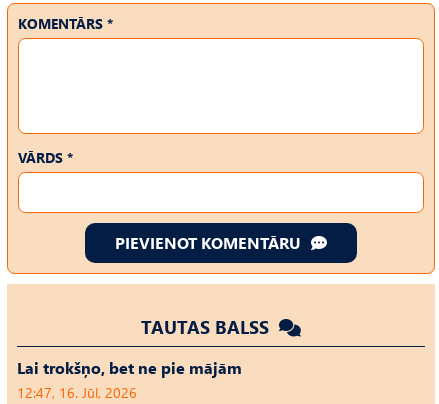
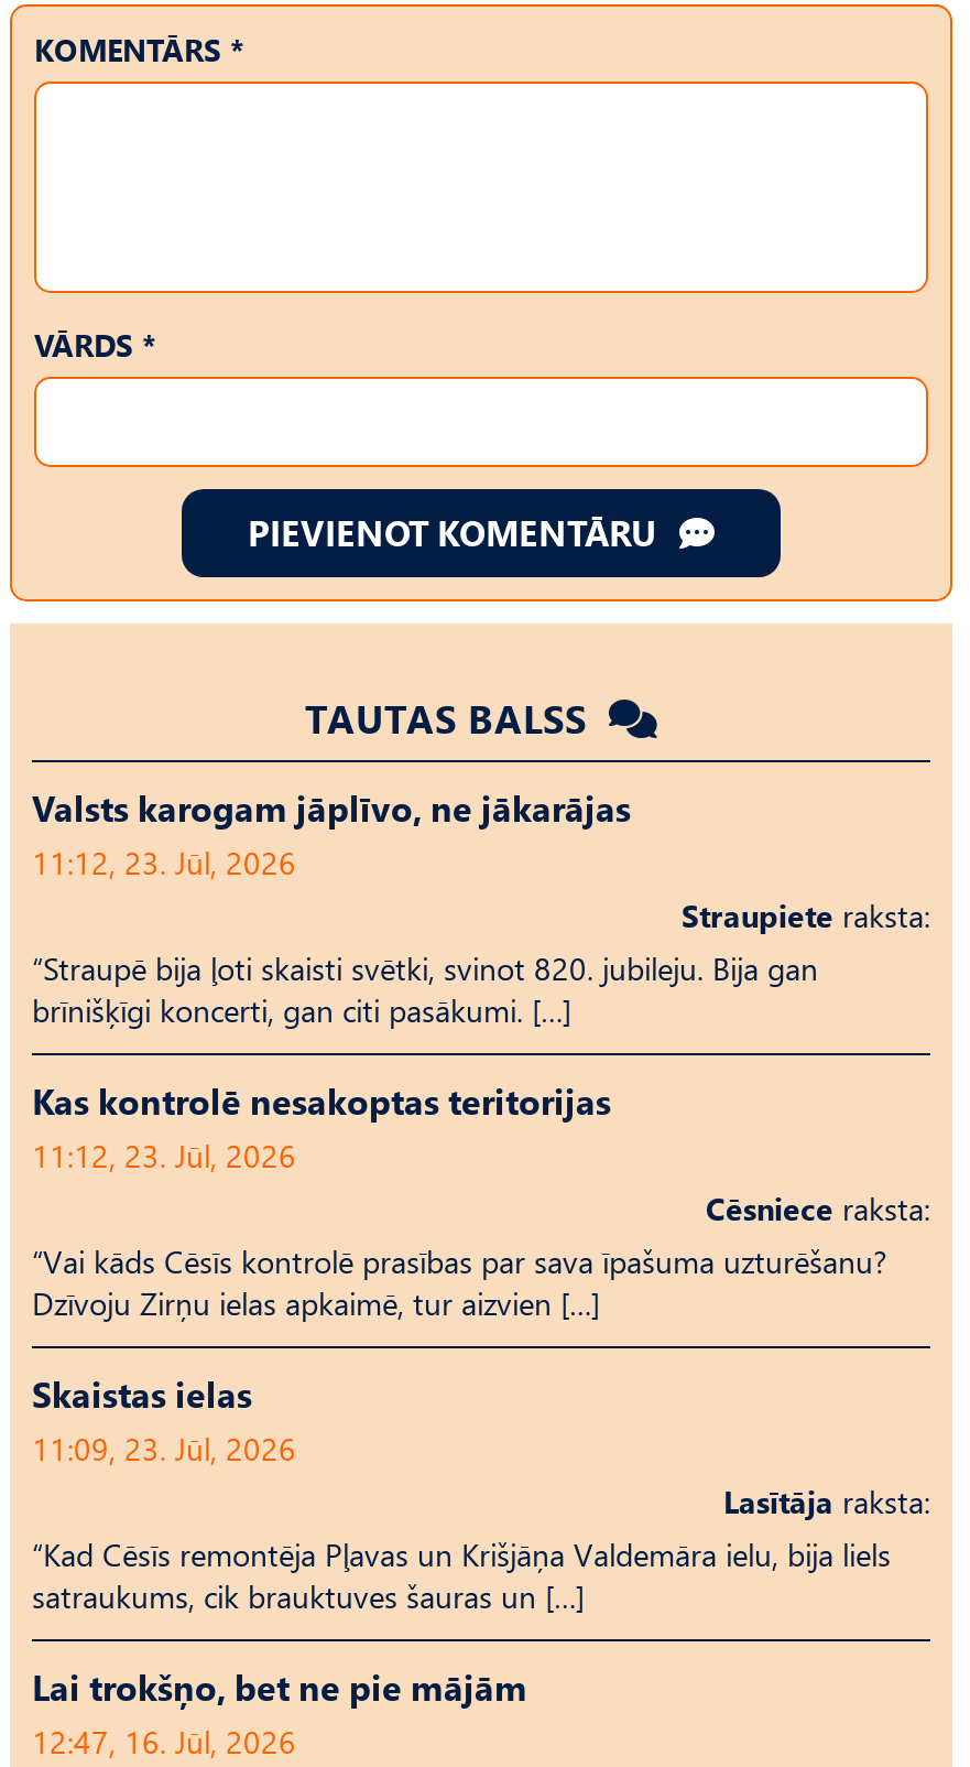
+ Valsts karogam jāplīvo, ne jākarājas
+ 11:12, 23. Jūl, 2026
+ Straupiete raksta:
+ “Straupē bija ļoti skaisti svētki, svinot 820. jubileju. Bija gan
+ brīnišķīgi koncerti, gan citi pasākumi. […]
+ Kas kontrolē nesakoptas teritorijas
+ 11:12, 23. Jūl, 2026
+ Cēsniece raksta:
+ “Vai kāds Cēsīs kontrolē prasības par sava īpašuma uzturēšanu?
+ Dzīvoju Zirņu ielas apkaimē, tur aizvien […]
+ Skaistas ielas
+ 11:09, 23. Jūl, 2026
+ Lasītāja raksta:
+ “Kad Cēsīs remontēja Pļavas un Krišjāņa Valdemāra ielu, bija liels
+ satraukums, cik brauktuves šauras un […]
